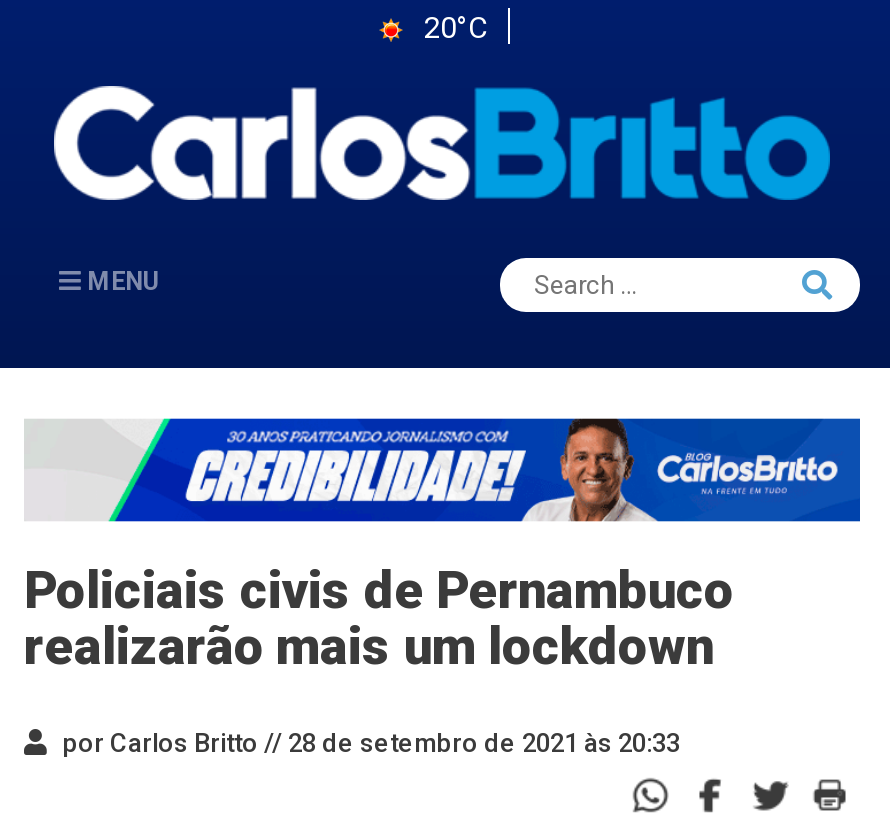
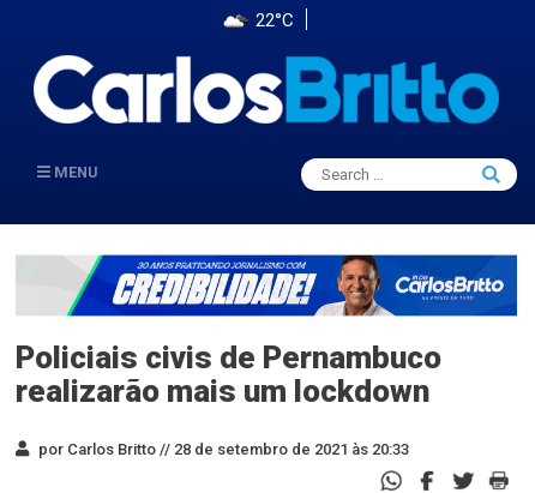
- 20°C
+ 22°C
